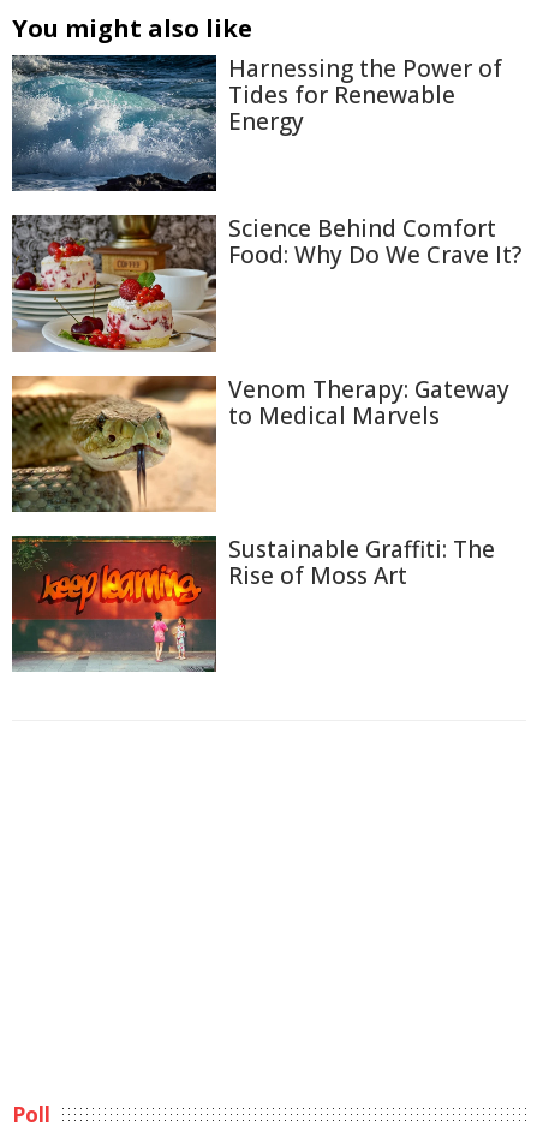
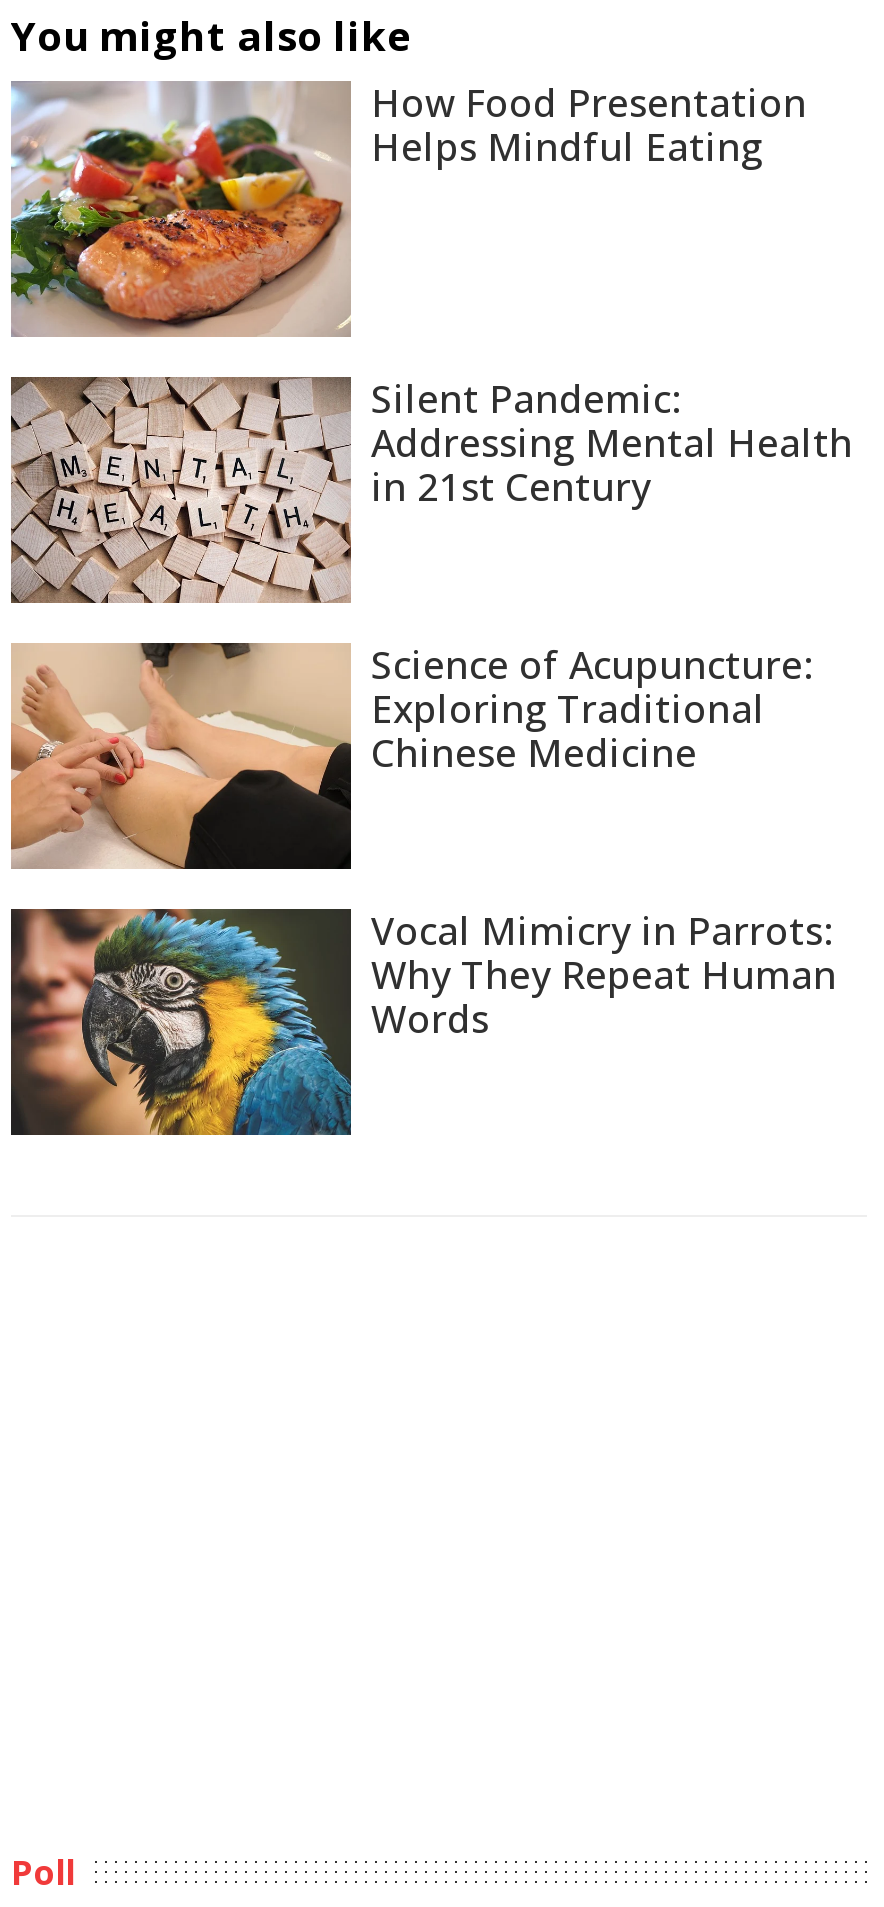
- [image]
- Harnessing the Power of
- Tides for Renewable
- Energy
+ [image]
+ How Food Presentation
+ Helps Mindful Eating

- [image]
- Science Behind Comfort
- Food: Why Do We Crave It?
+ [image]
+ Silent Pandemic:
+ Addressing Mental Health
+ in 21st Century

- [image]
- Venom Therapy: Gateway
- to Medical Marvels
+ [image]
+ Science of Acupuncture:
+ Exploring Traditional
+ Chinese Medicine

- [image]
- Sustainable Graffiti: The
- Rise of Moss Art
+ [image]
+ Vocal Mimicry in Parrots:
+ Why They Repeat Human
+ Words
